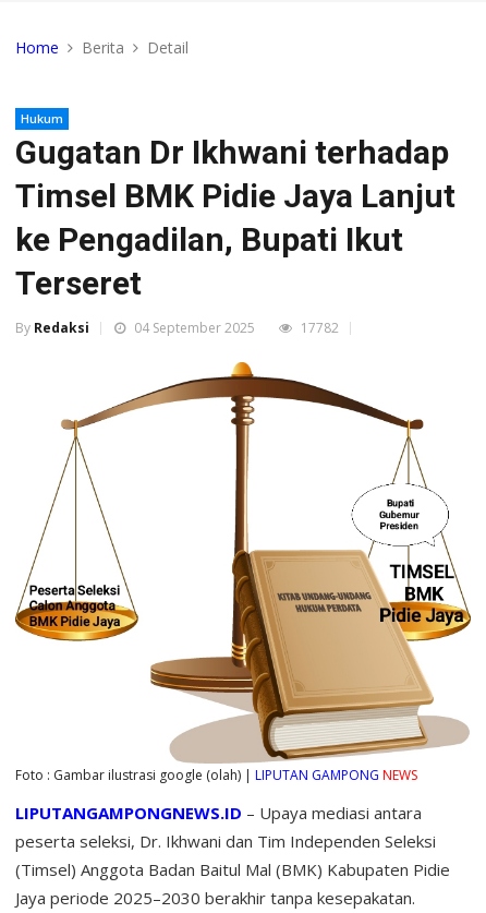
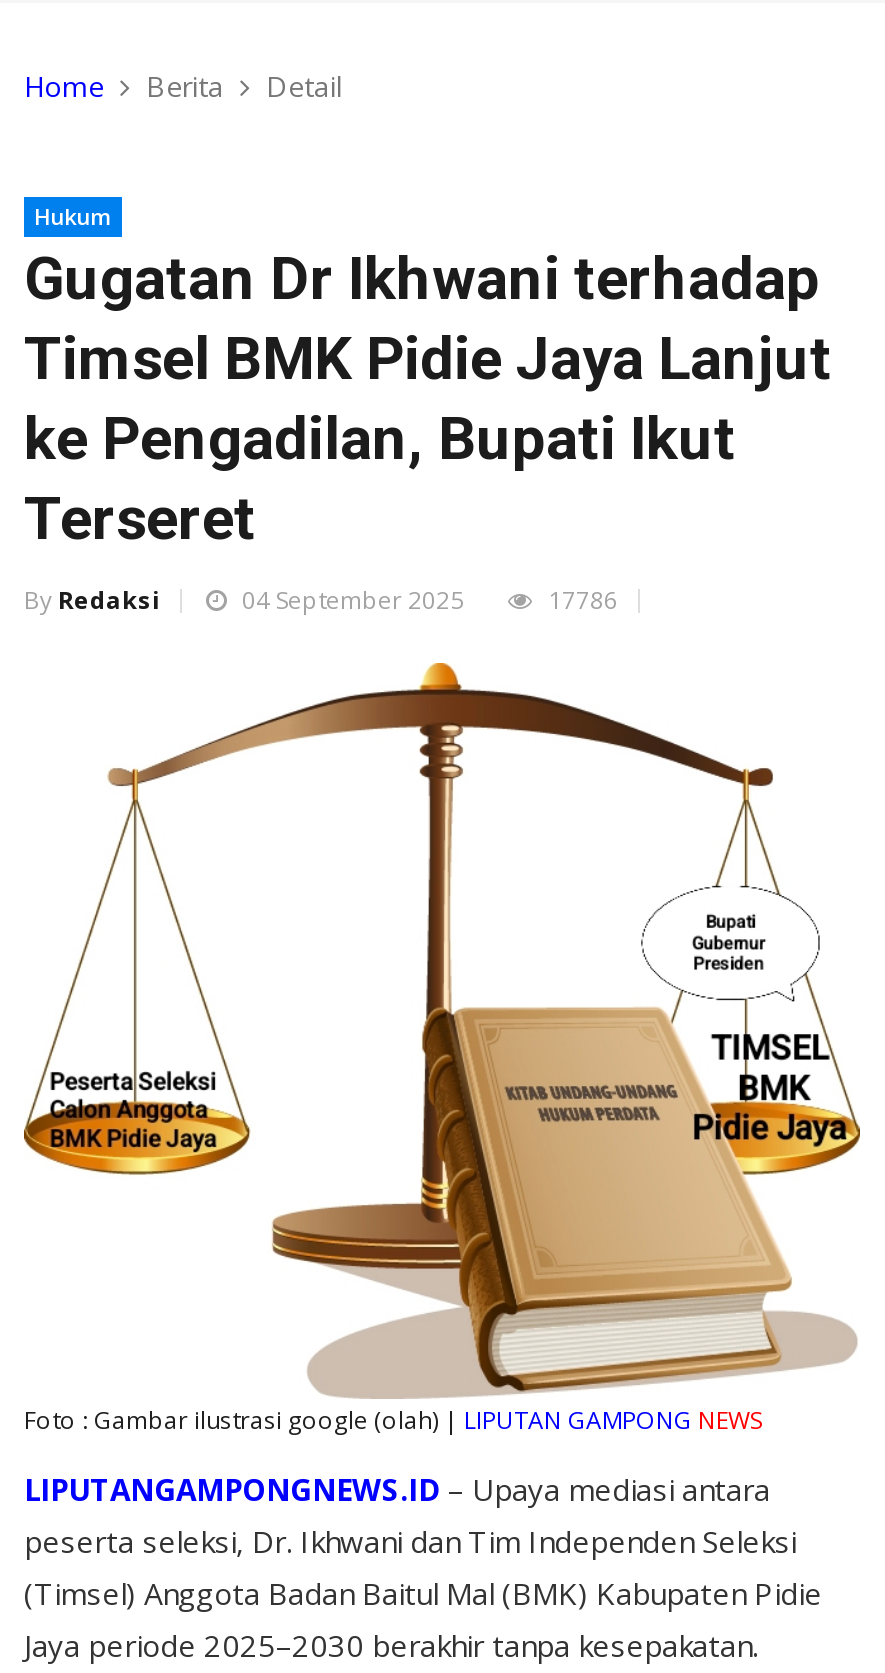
- 17782
+ 17786
